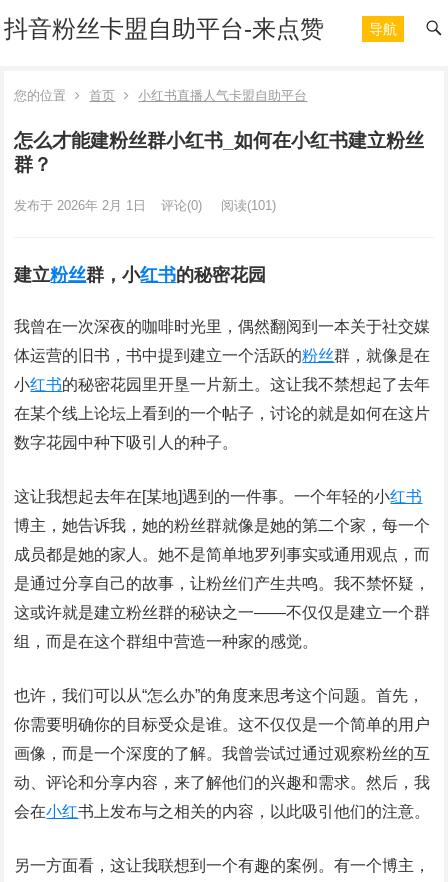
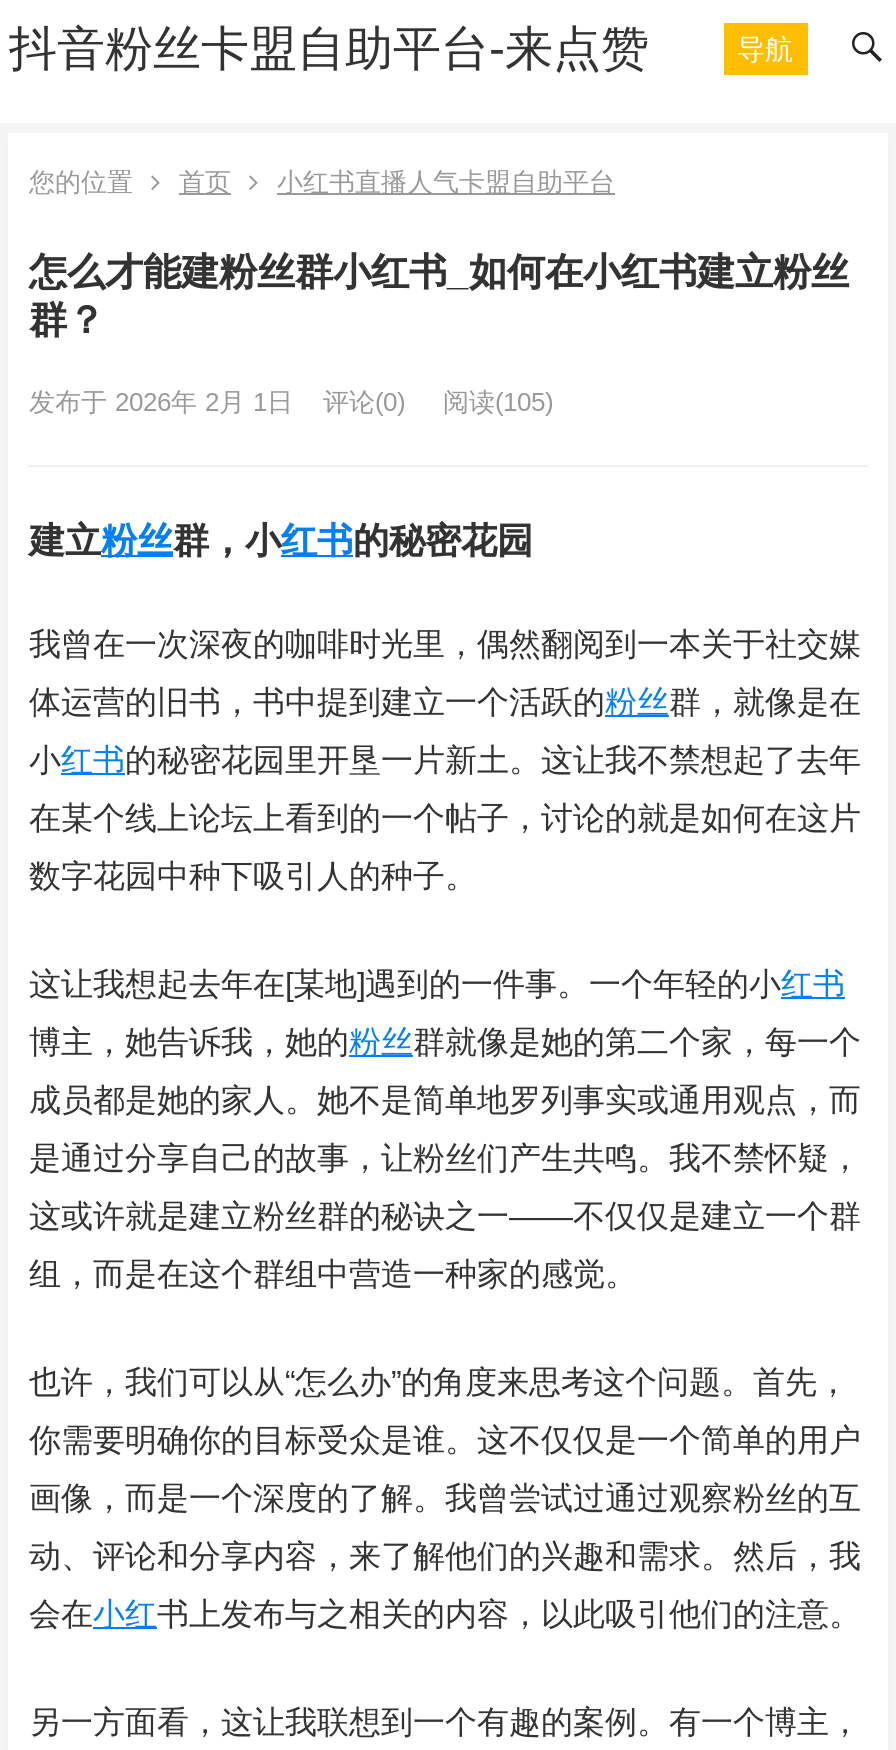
- 发布于 2026年 2月 1日 评论(0) 阅读(101)
+ 发布于 2026年 2月 1日 评论(0) 阅读(105)
